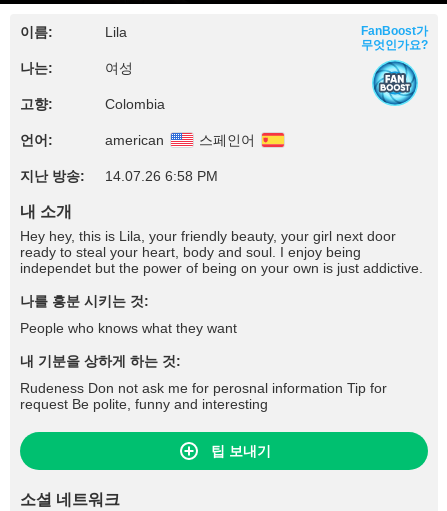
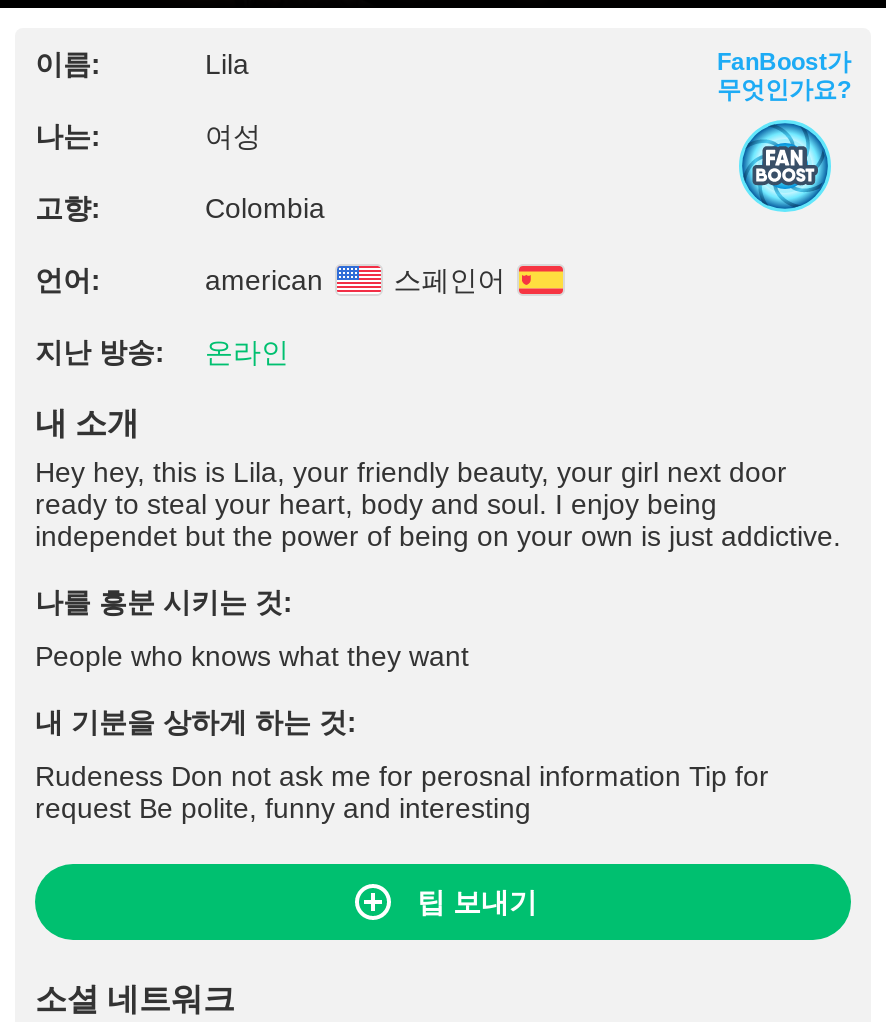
- 14.07.26 6:58 PM
+ 온라인
